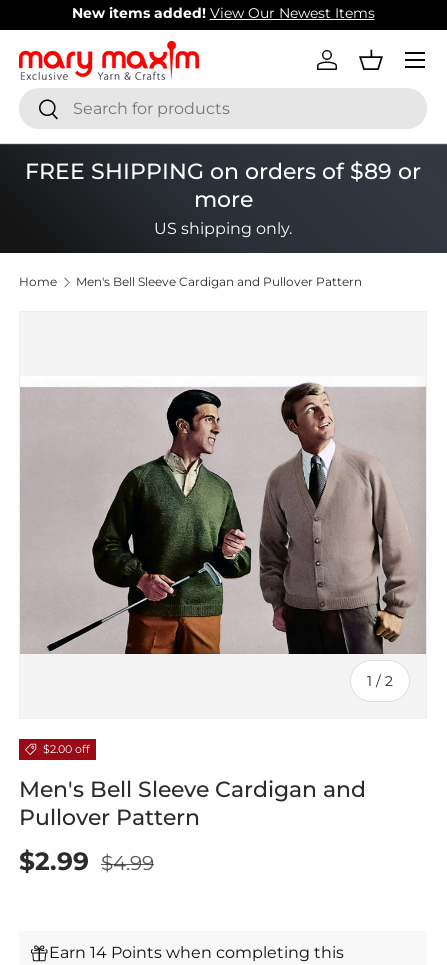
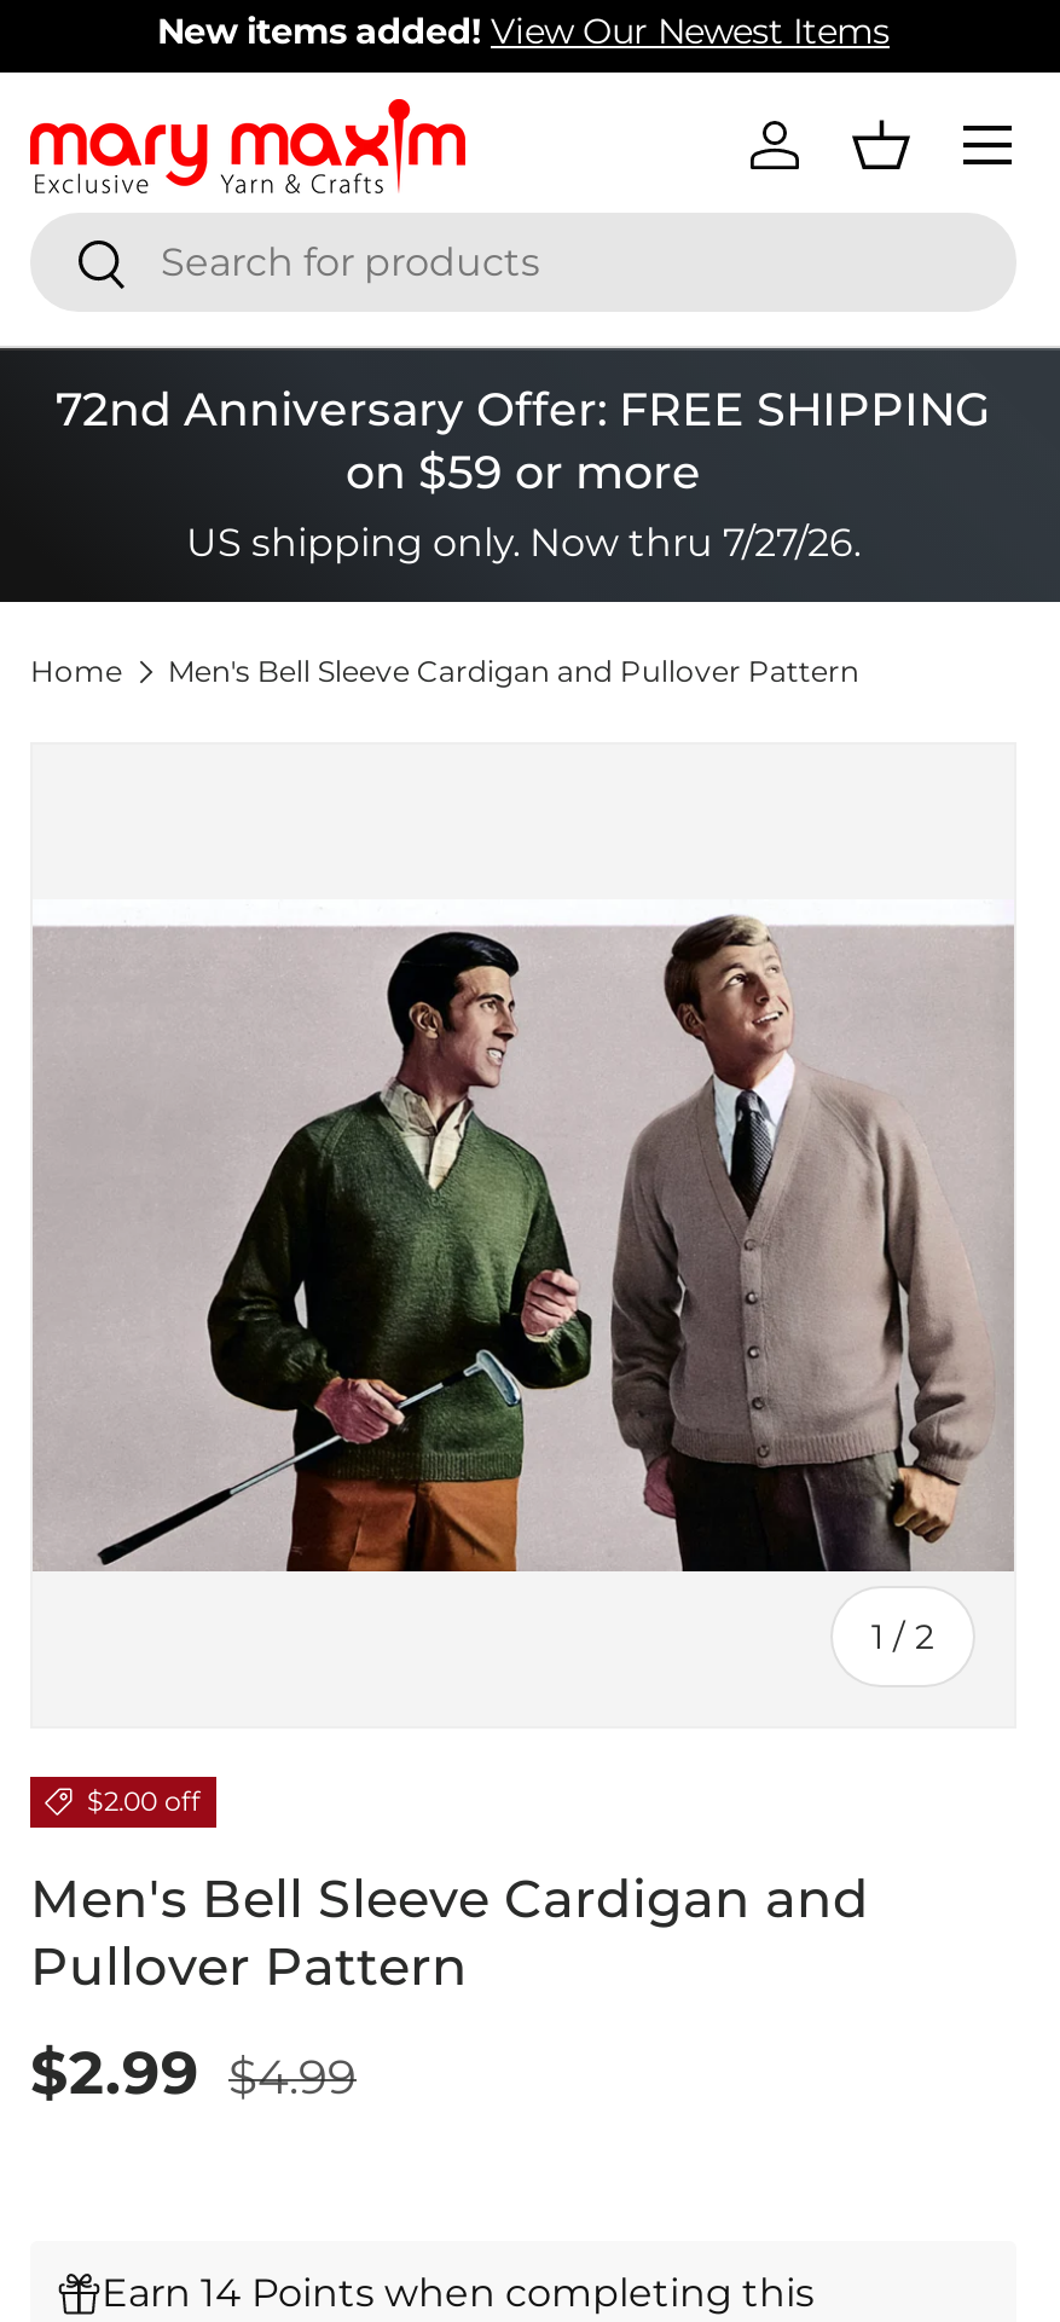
- FREE SHIPPING on orders of $89 or
- more
- US shipping only.
+ 72nd Anniversary Offer: FREE SHIPPING
+ on $59 or more
+ US shipping only. Now thru 7/27/26.
